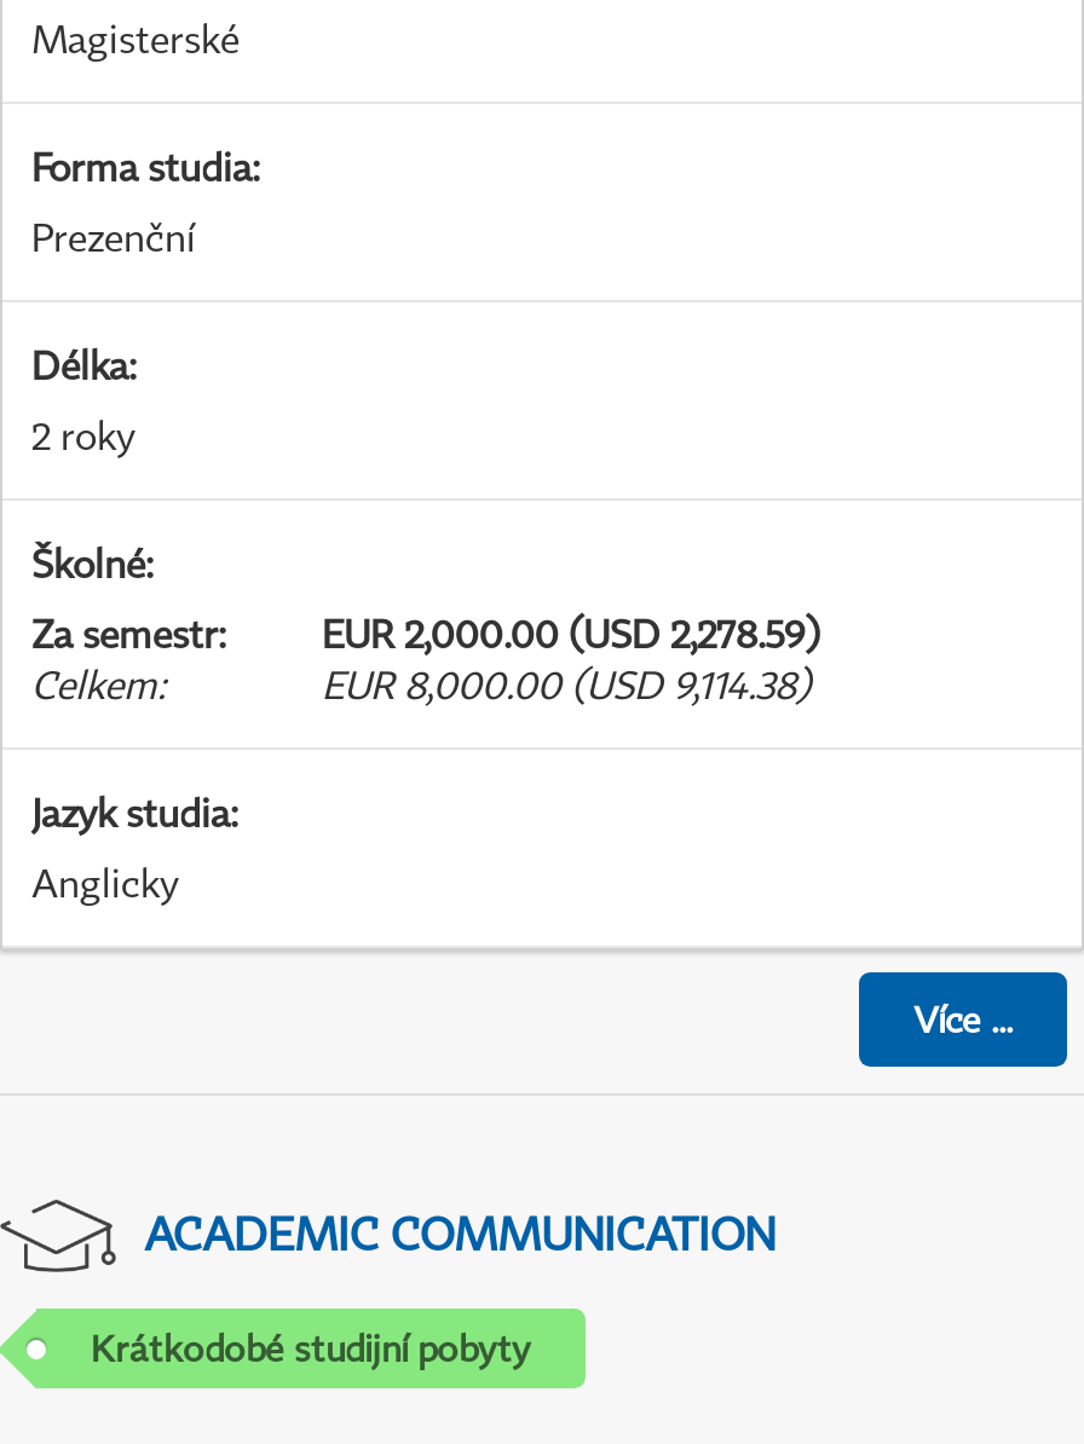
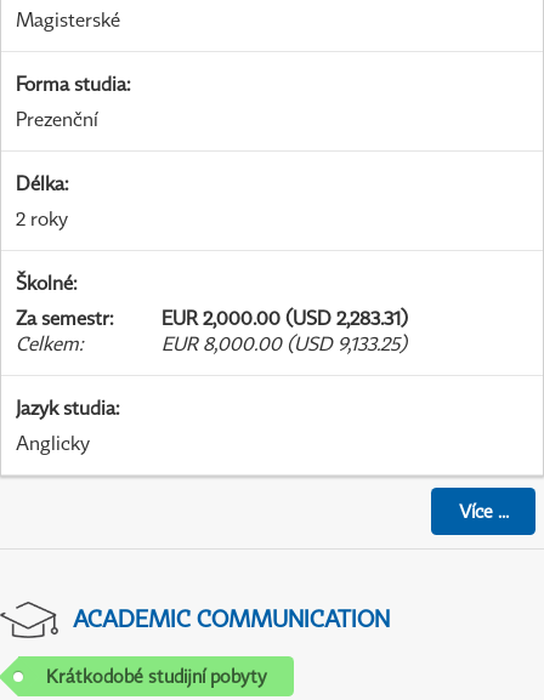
- Za semestr: EUR 2,000.00 (USD 2,278.59)
+ Za semestr: EUR 2,000.00 (USD 2,283.31)

- EUR 8,000.00 (USD 9,114.38)
+ EUR 8,000.00 (USD 9,133.25)
